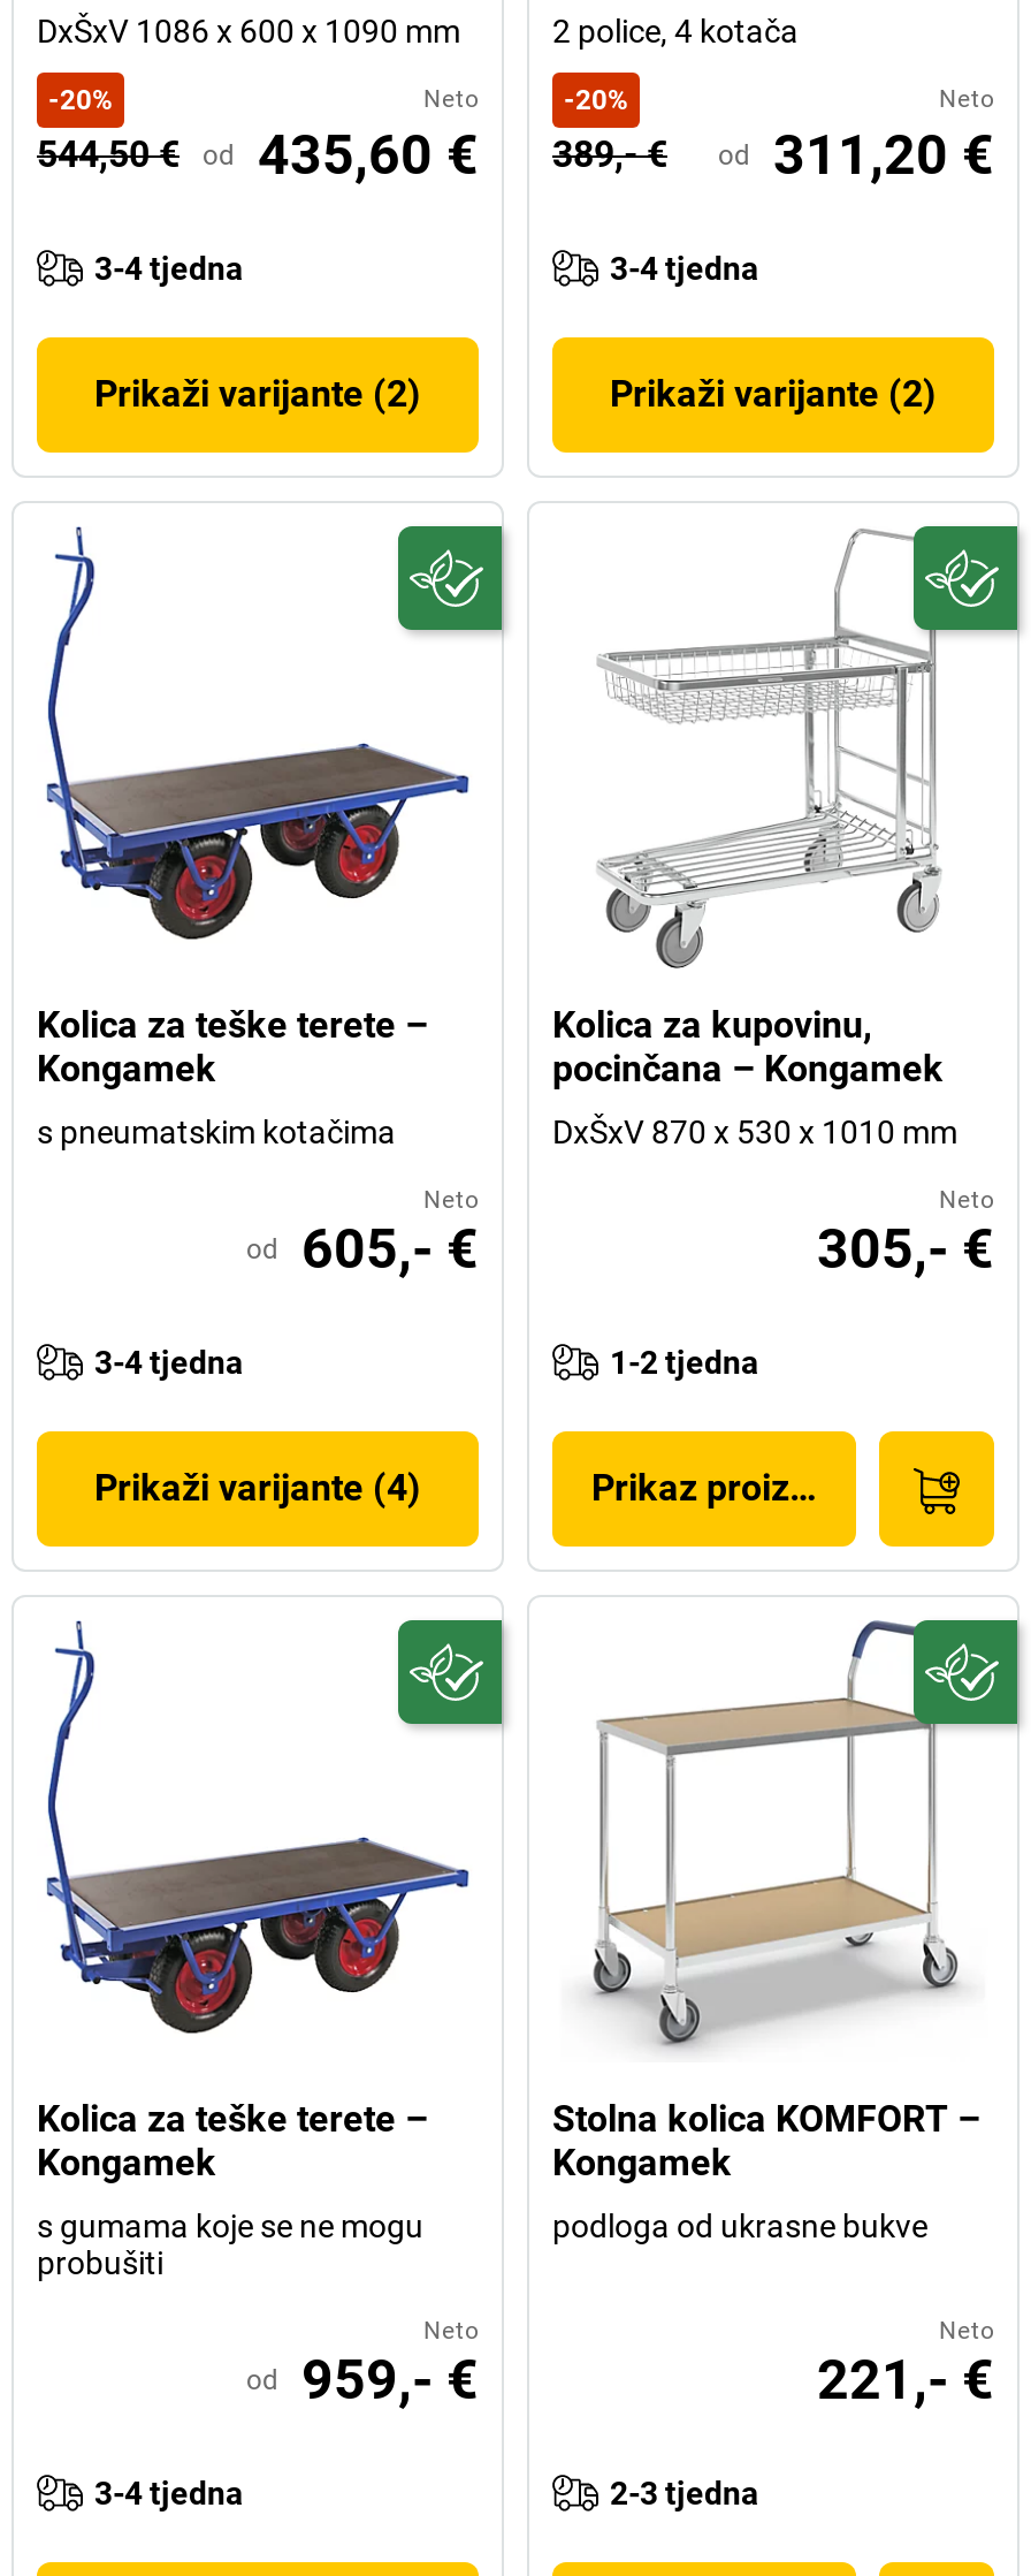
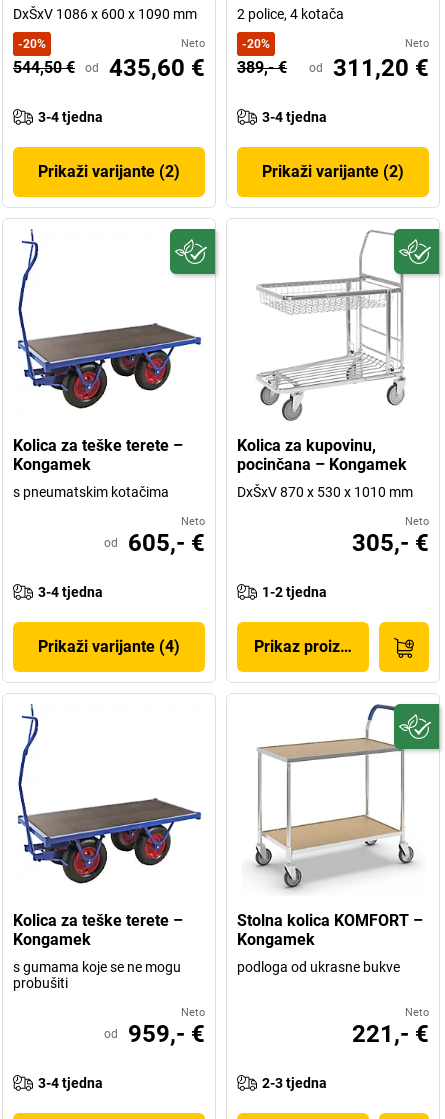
- [image]
